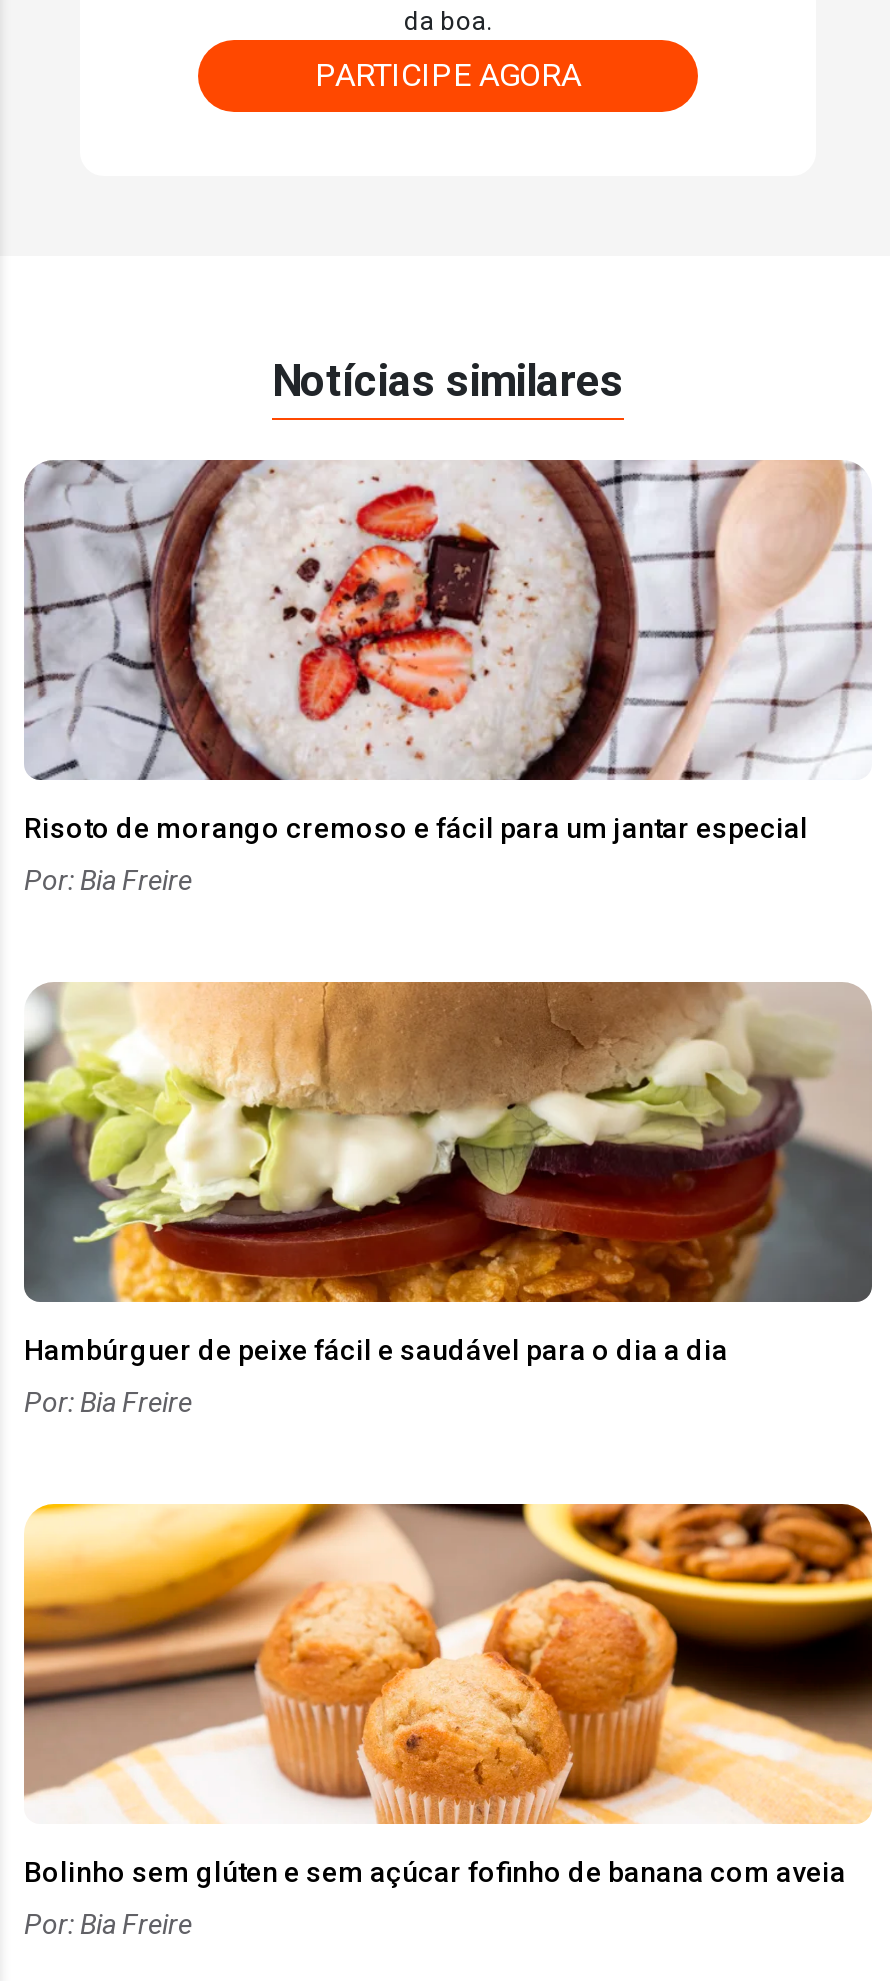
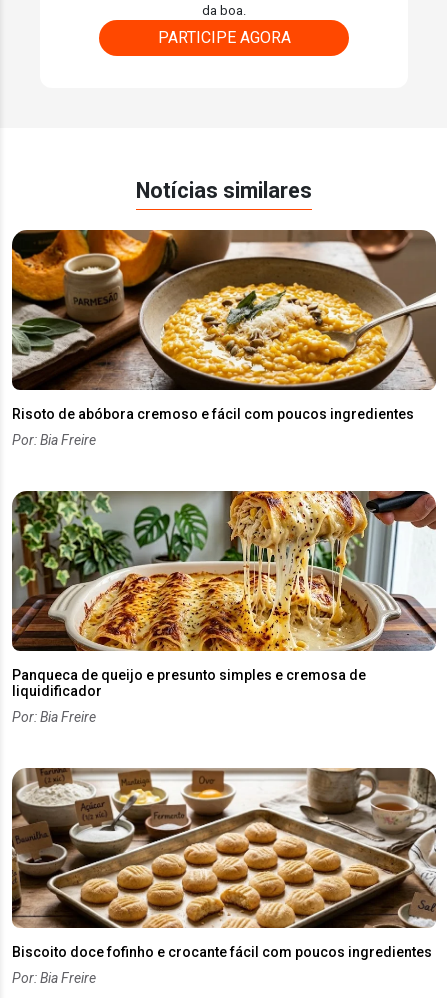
- [image]
- Risoto de morango cremoso e fácil para um jantar especial
+ [image]
+ Risoto de abóbora cremoso e fácil com poucos ingredientes

- [image]
- Hambúrguer de peixe fácil e saudável para o dia a dia
+ [image]
+ Panqueca de queijo e presunto simples e cremosa de
+ liquidificador

- [image]
- Bolinho sem glúten e sem açúcar fofinho de banana com aveia
+ [image]
+ Biscoito doce fofinho e crocante fácil com poucos ingredientes
